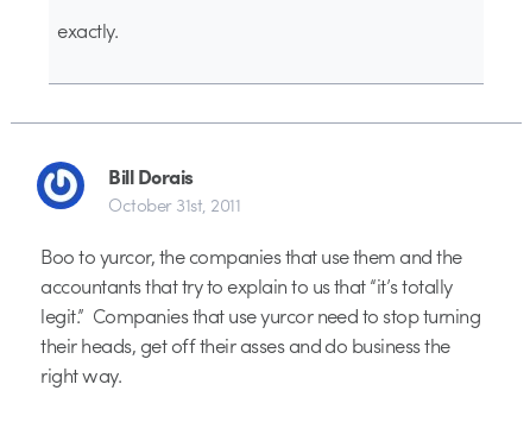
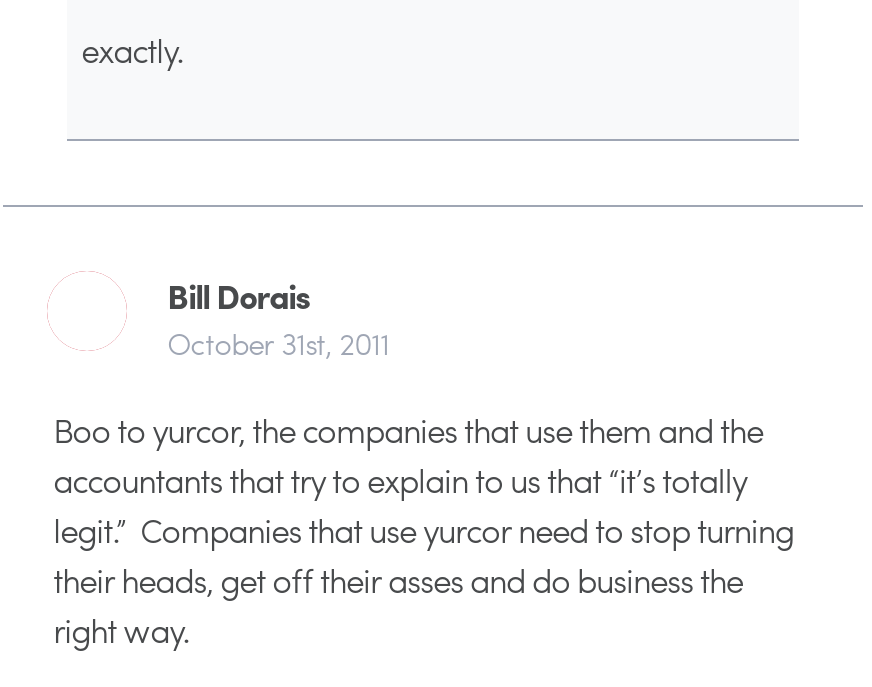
- [image]
